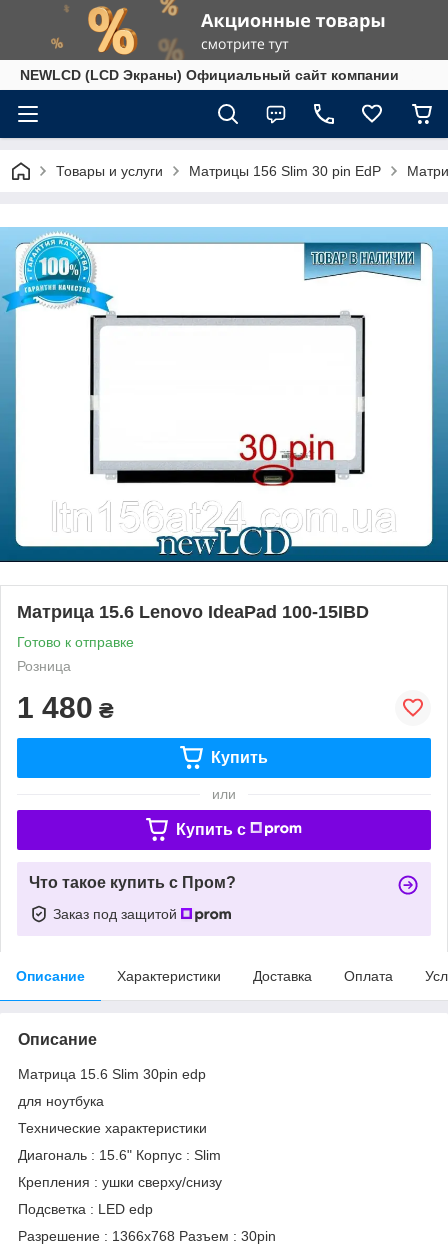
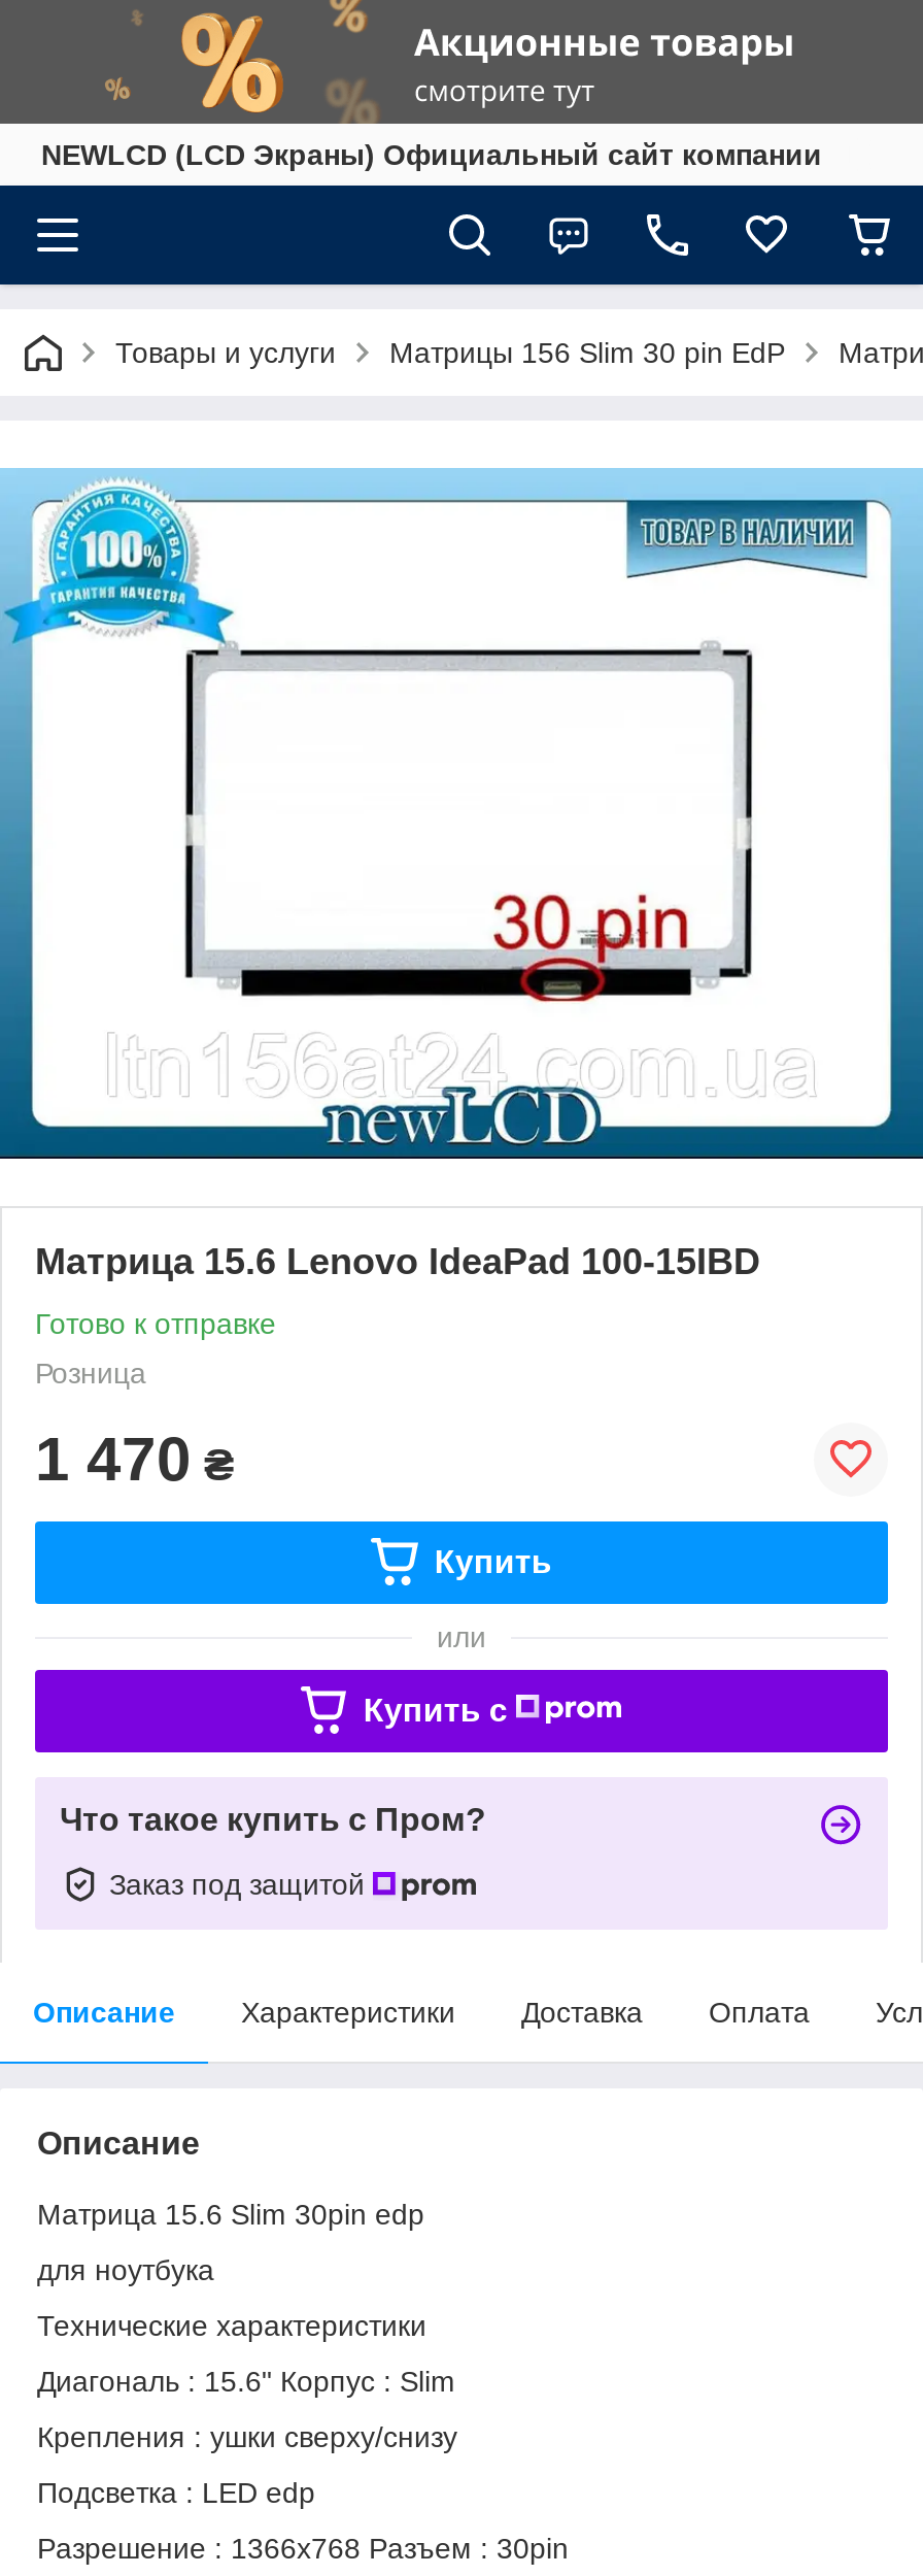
- 1 480 ₴
+ 1 470 ₴
